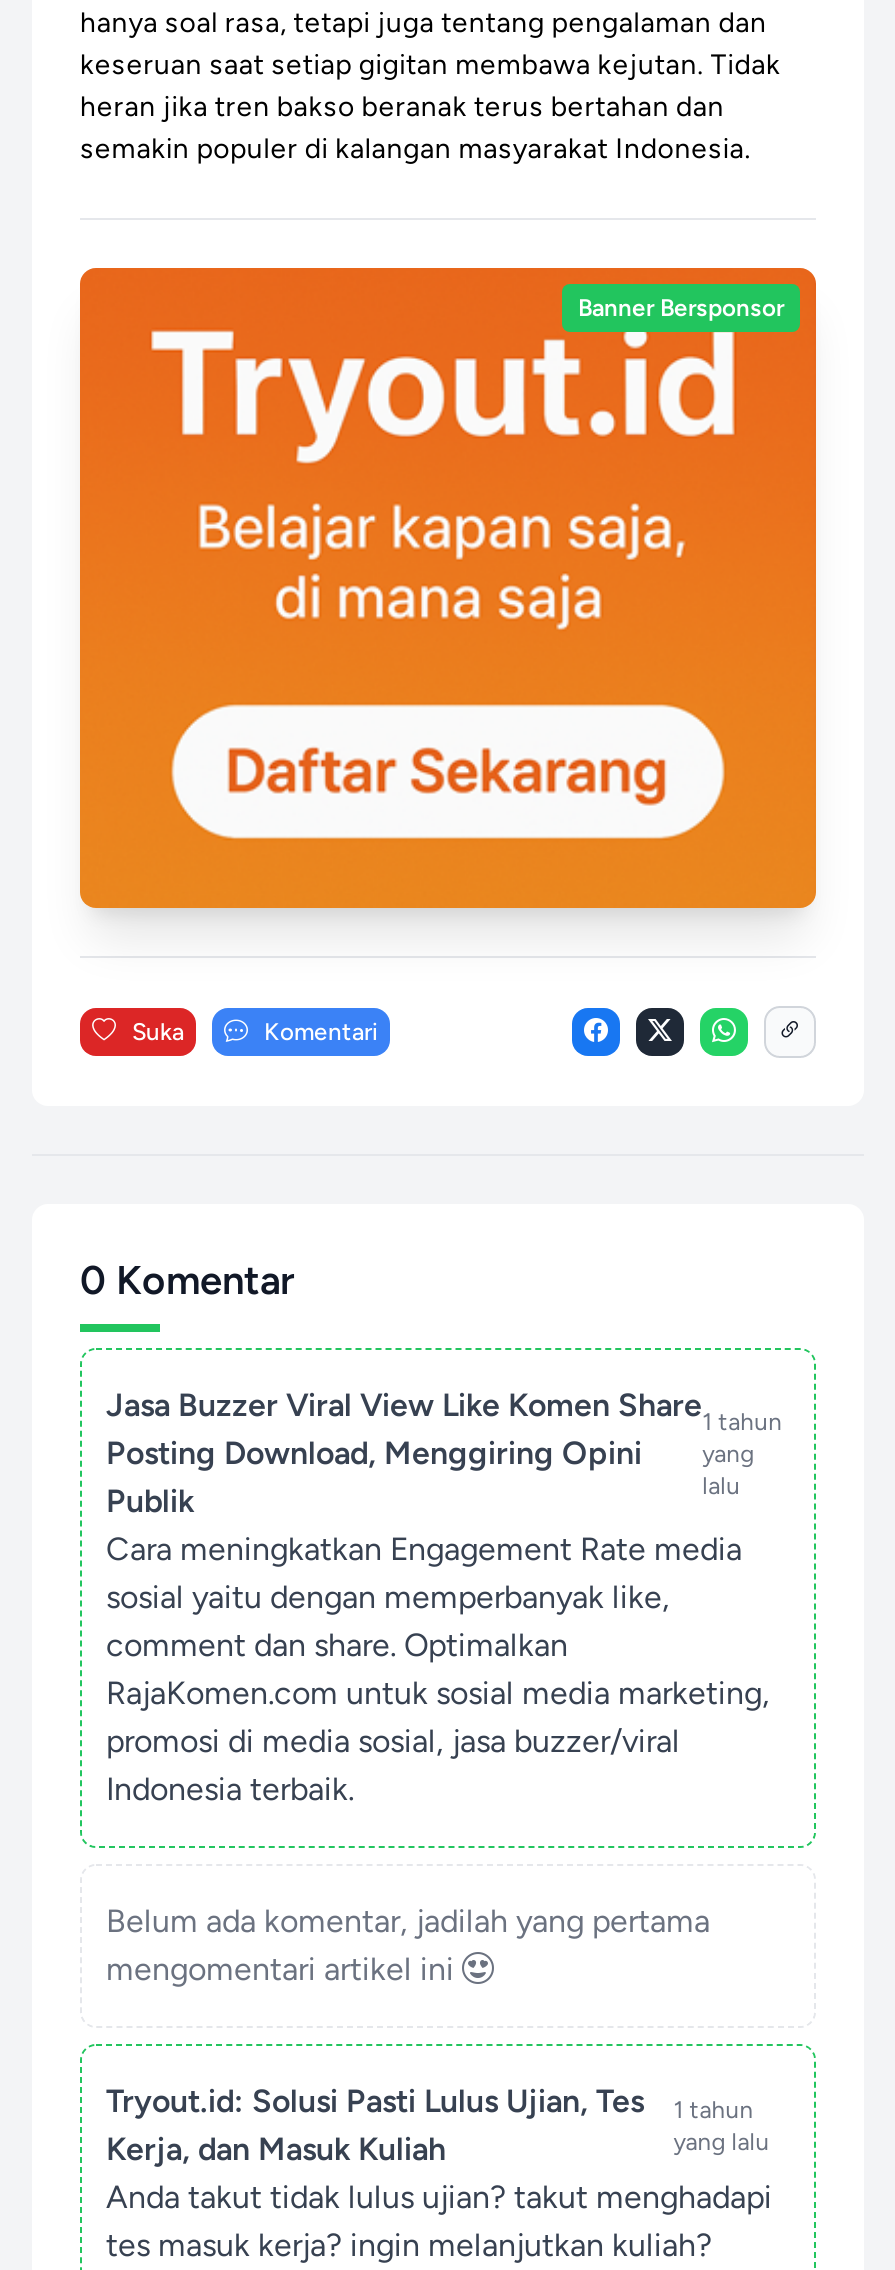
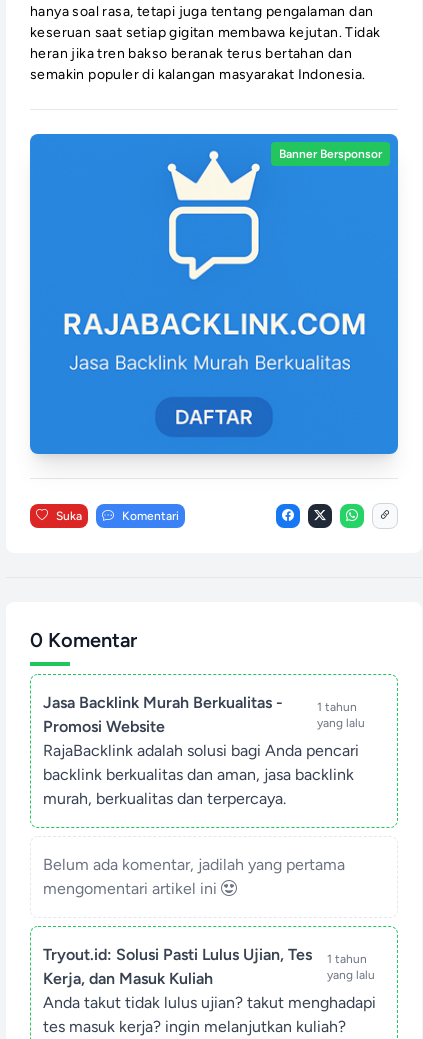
- [image]
+ [image]

- Jasa Buzzer Viral View Like Komen Share
- Posting Download, Menggiring Opini
- Publik
+ Jasa Backlink Murah Berkualitas -
+ Promosi Website

- Cara meningkatkan Engagement Rate media
- sosial yaitu dengan memperbanyak like,
- comment dan share. Optimalkan
- RajaKomen.com untuk sosial media marketing,
- promosi di media sosial, jasa buzzer/viral
- Indonesia terbaik.
+ RajaBacklink adalah solusi bagi Anda pencari
+ backlink berkualitas dan aman, jasa backlink
+ murah, berkualitas dan terpercaya.
